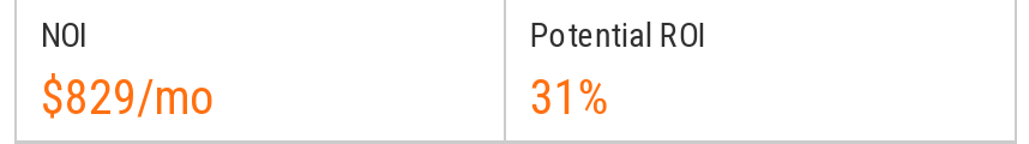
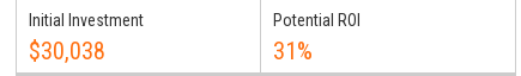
- NOI
- $829/mo
+ Initial Investment
+ $30,038
